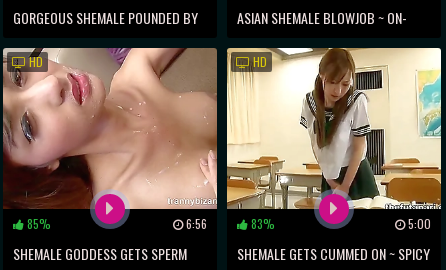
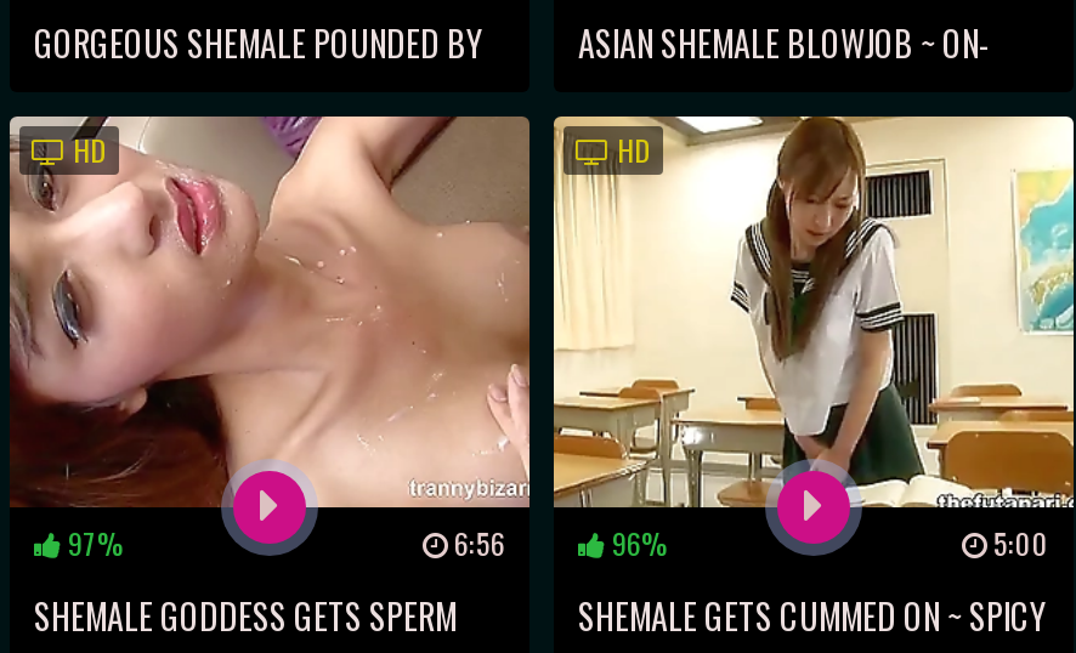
- 85%
+ 97%

- 83%
+ 96%
